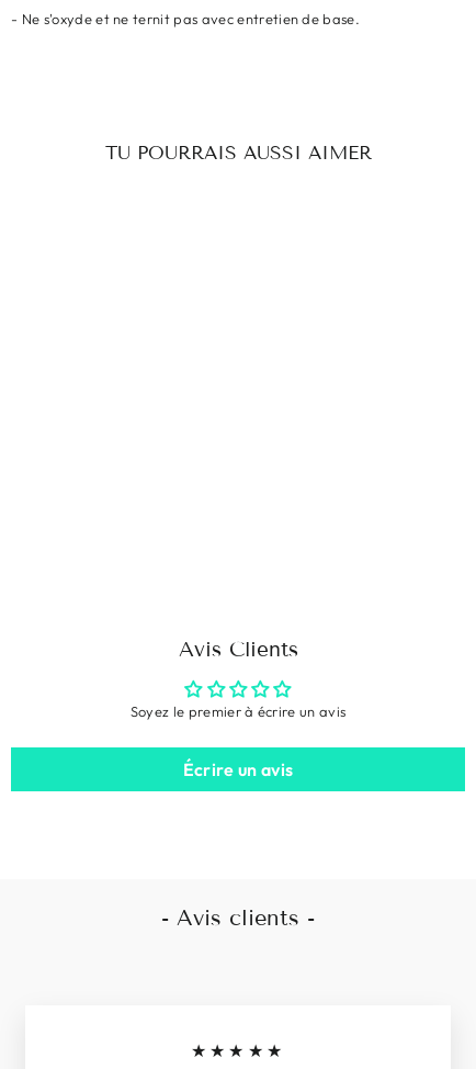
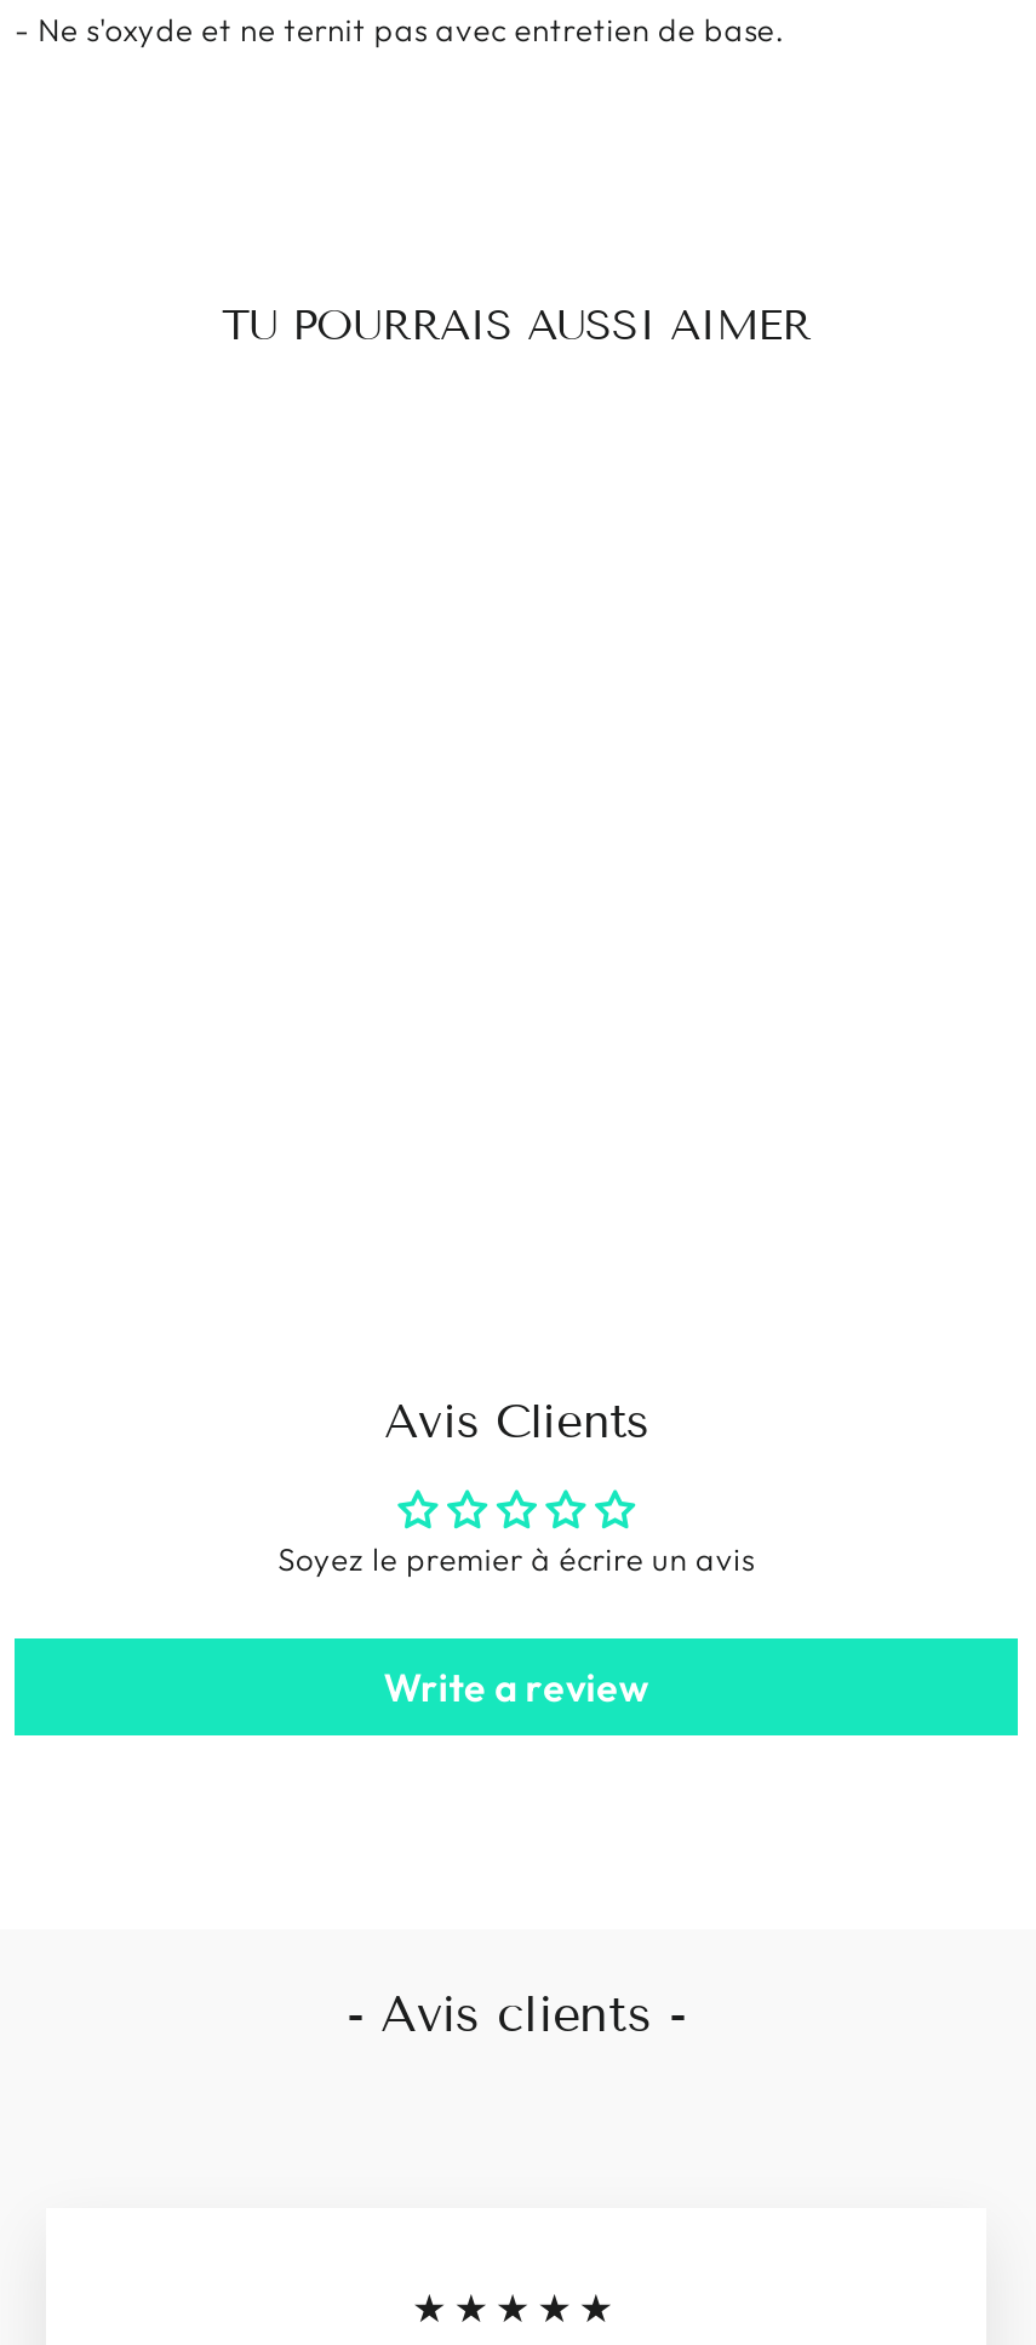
- Écrire un avis
+ Write a review
